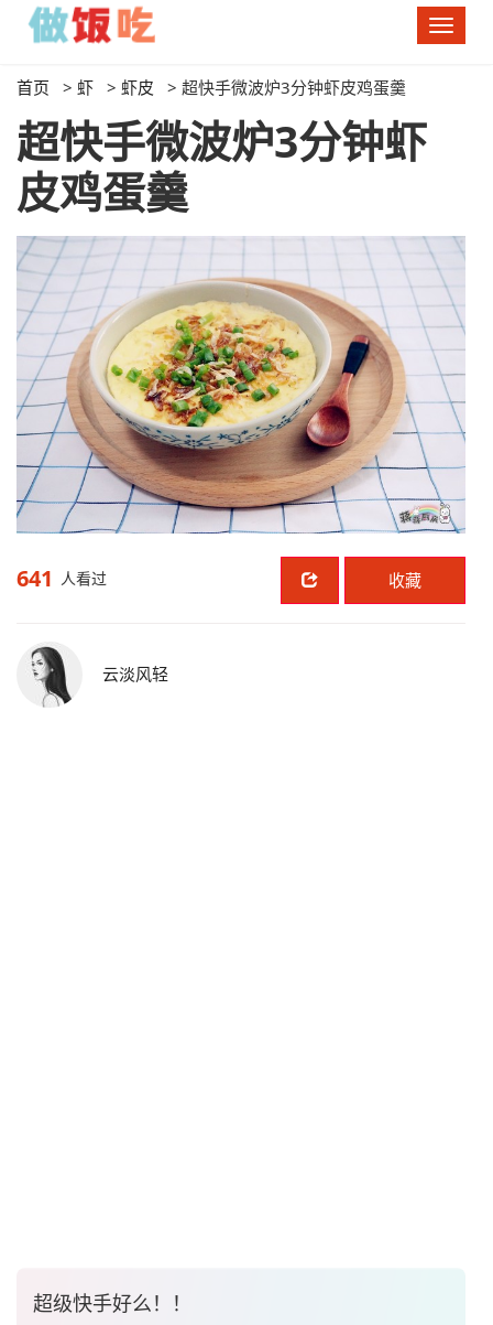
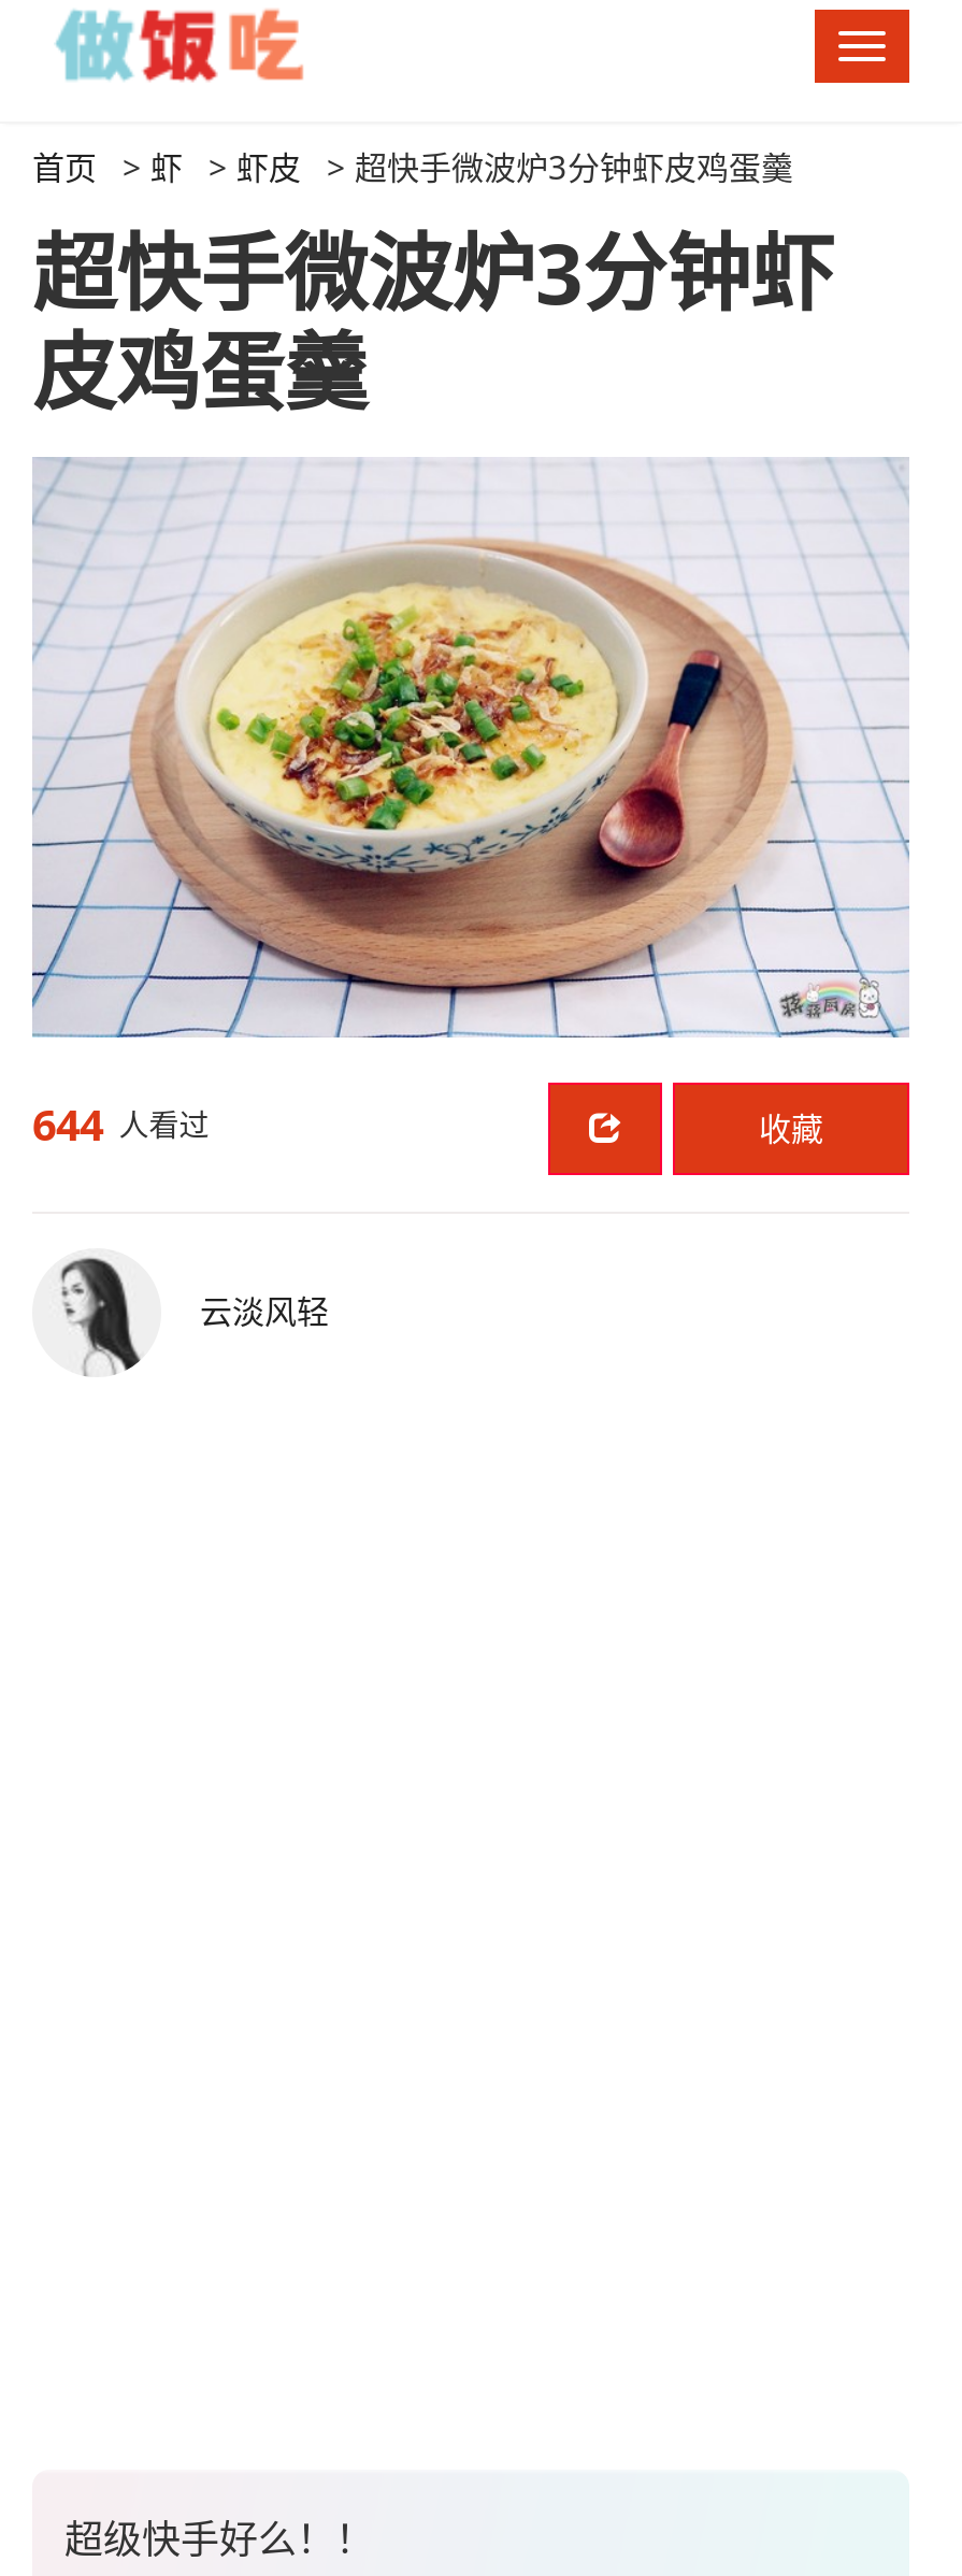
- 641 人看过
+ 644 人看过
